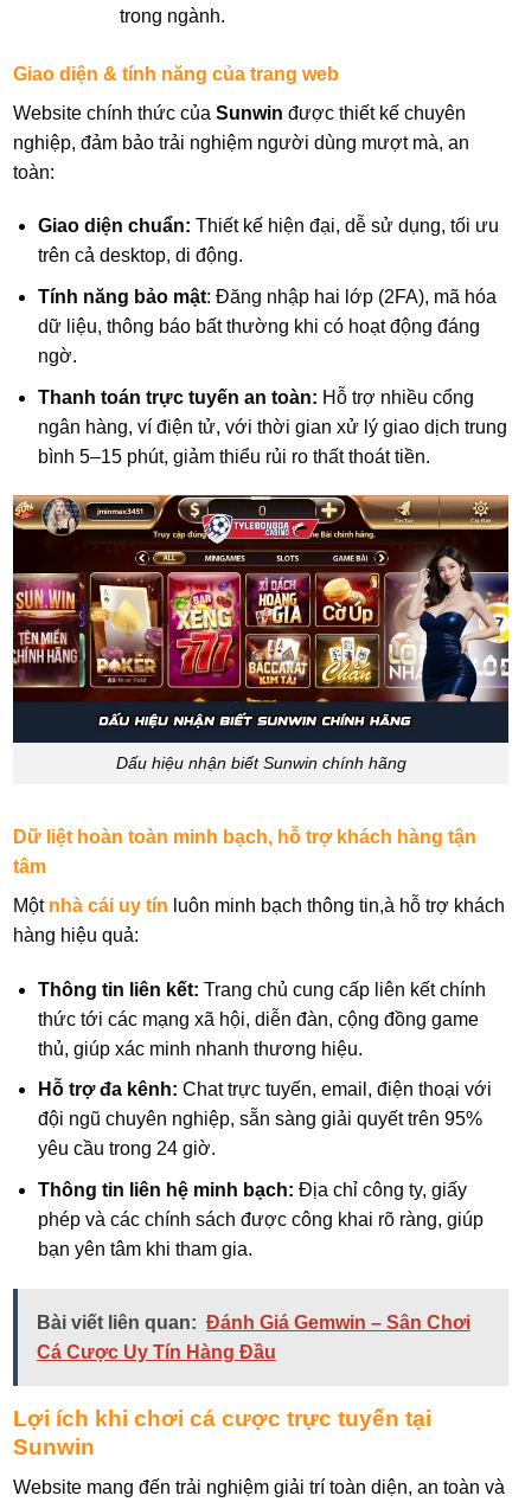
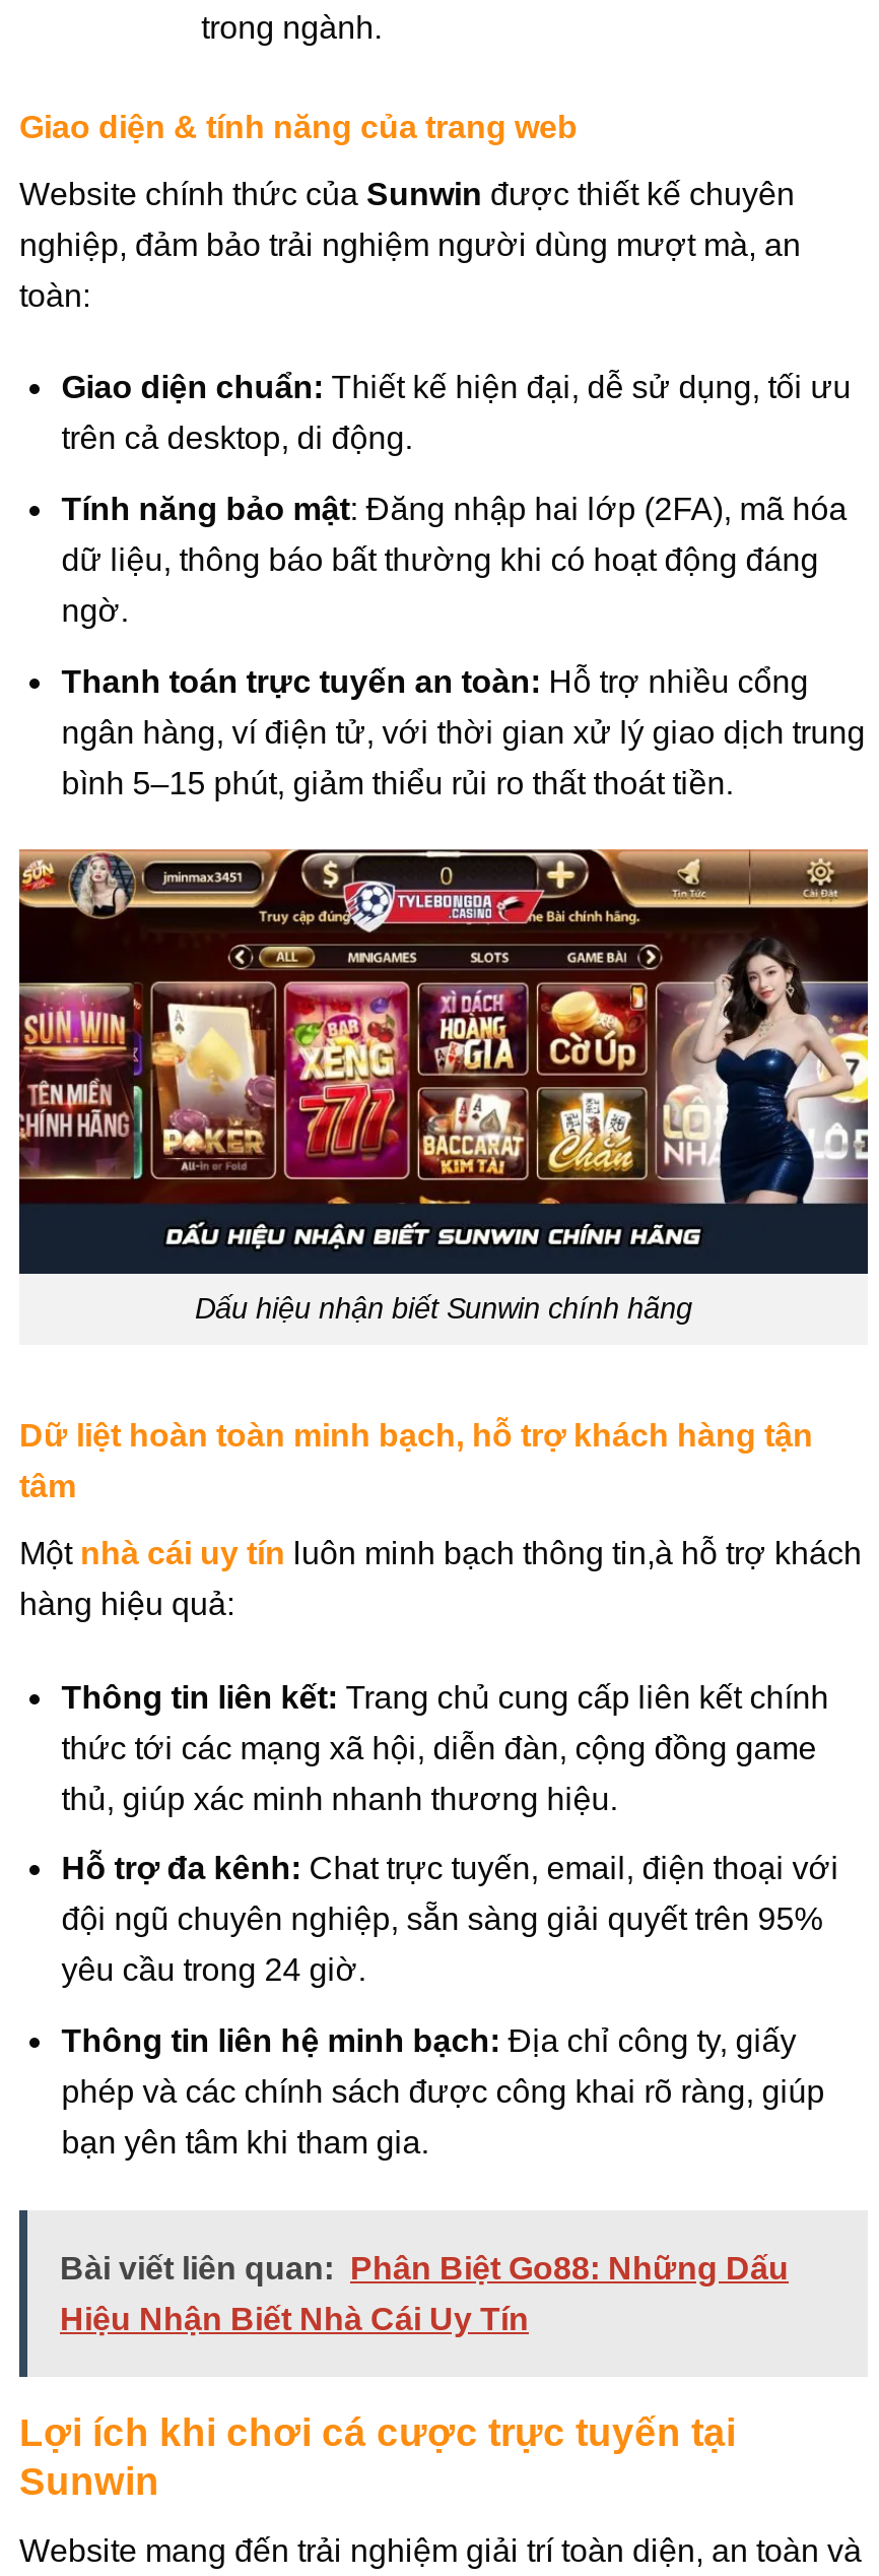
- Bài viết liên quan: Đánh Giá Gemwin – Sân Chơi
+ Bài viết liên quan: Phân Biệt Go88: Những Dấu

- Cá Cược Uy Tín Hàng Đầu
+ Hiệu Nhận Biết Nhà Cái Uy Tín
